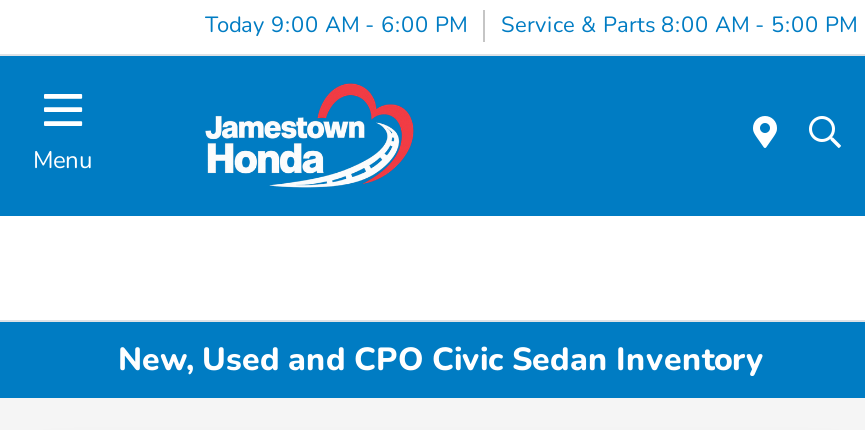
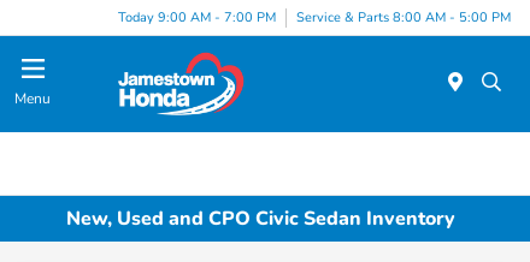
- Today 9:00 AM - 6:00 PM Service & Parts 8:00 AM - 5:00 PM
+ Today 9:00 AM - 7:00 PM Service & Parts 8:00 AM - 5:00 PM
